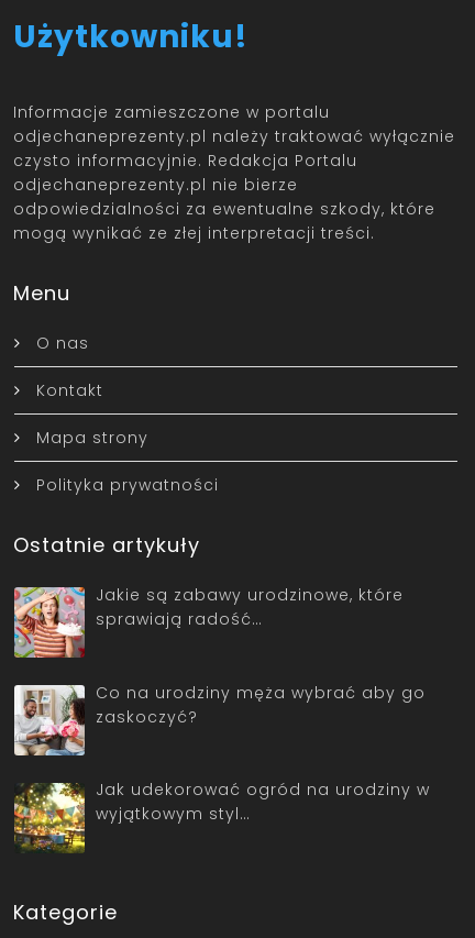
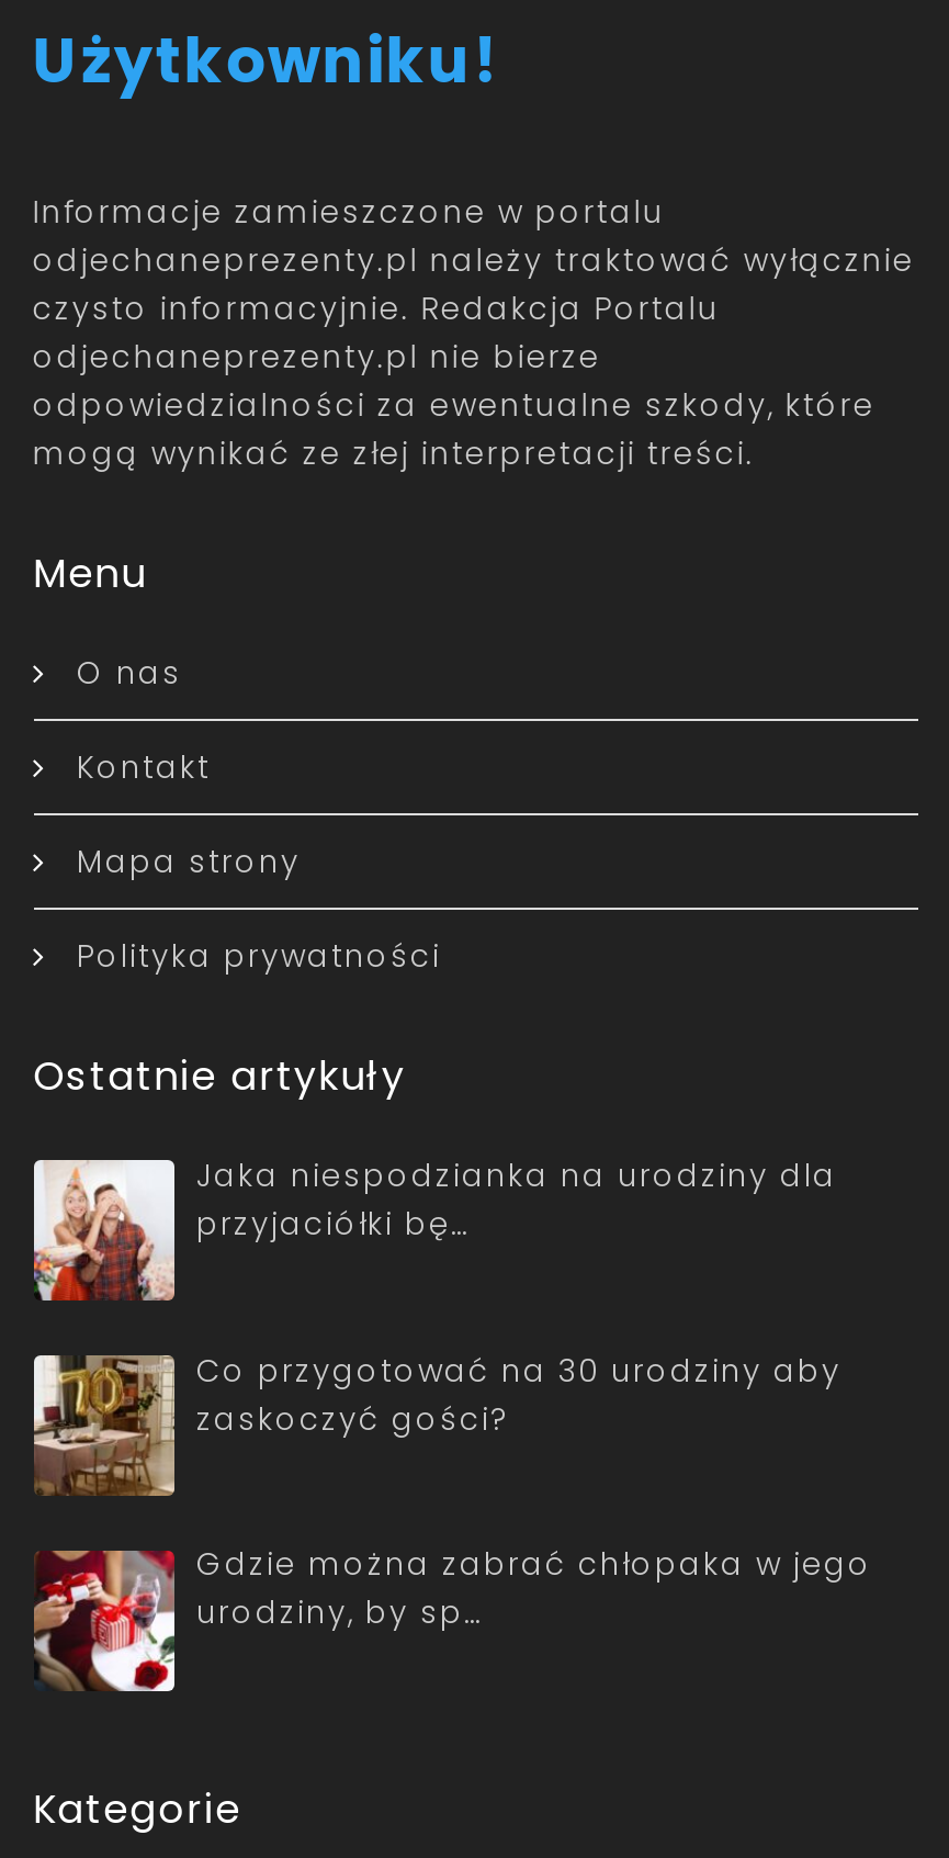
- [image]
- Jakie są zabawy urodzinowe, które
- sprawiają radość…
+ [image]
+ Jaka niespodzianka na urodziny dla
+ przyjaciółki bę…

- [image]
- Co na urodziny męża wybrać aby go
- zaskoczyć?
+ [image]
+ Co przygotować na 30 urodziny aby
+ zaskoczyć gości?

- [image]
- Jak udekorować ogród na urodziny w
- wyjątkowym styl…
+ [image]
+ Gdzie można zabrać chłopaka w jego
+ urodziny, by sp…
